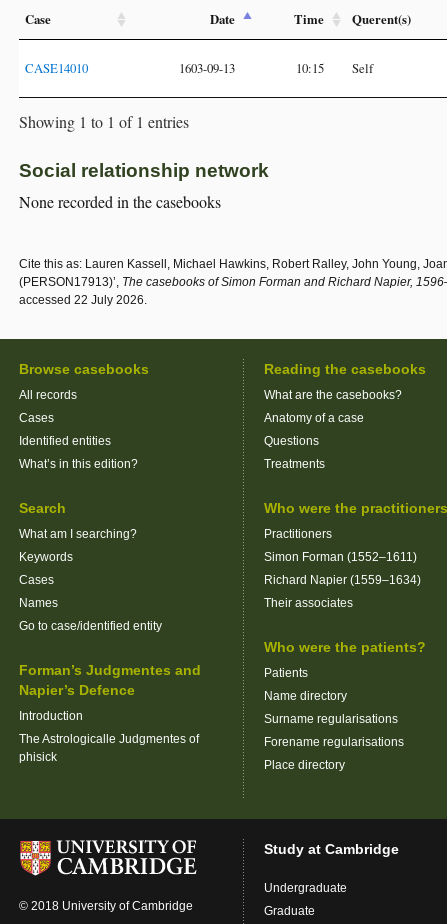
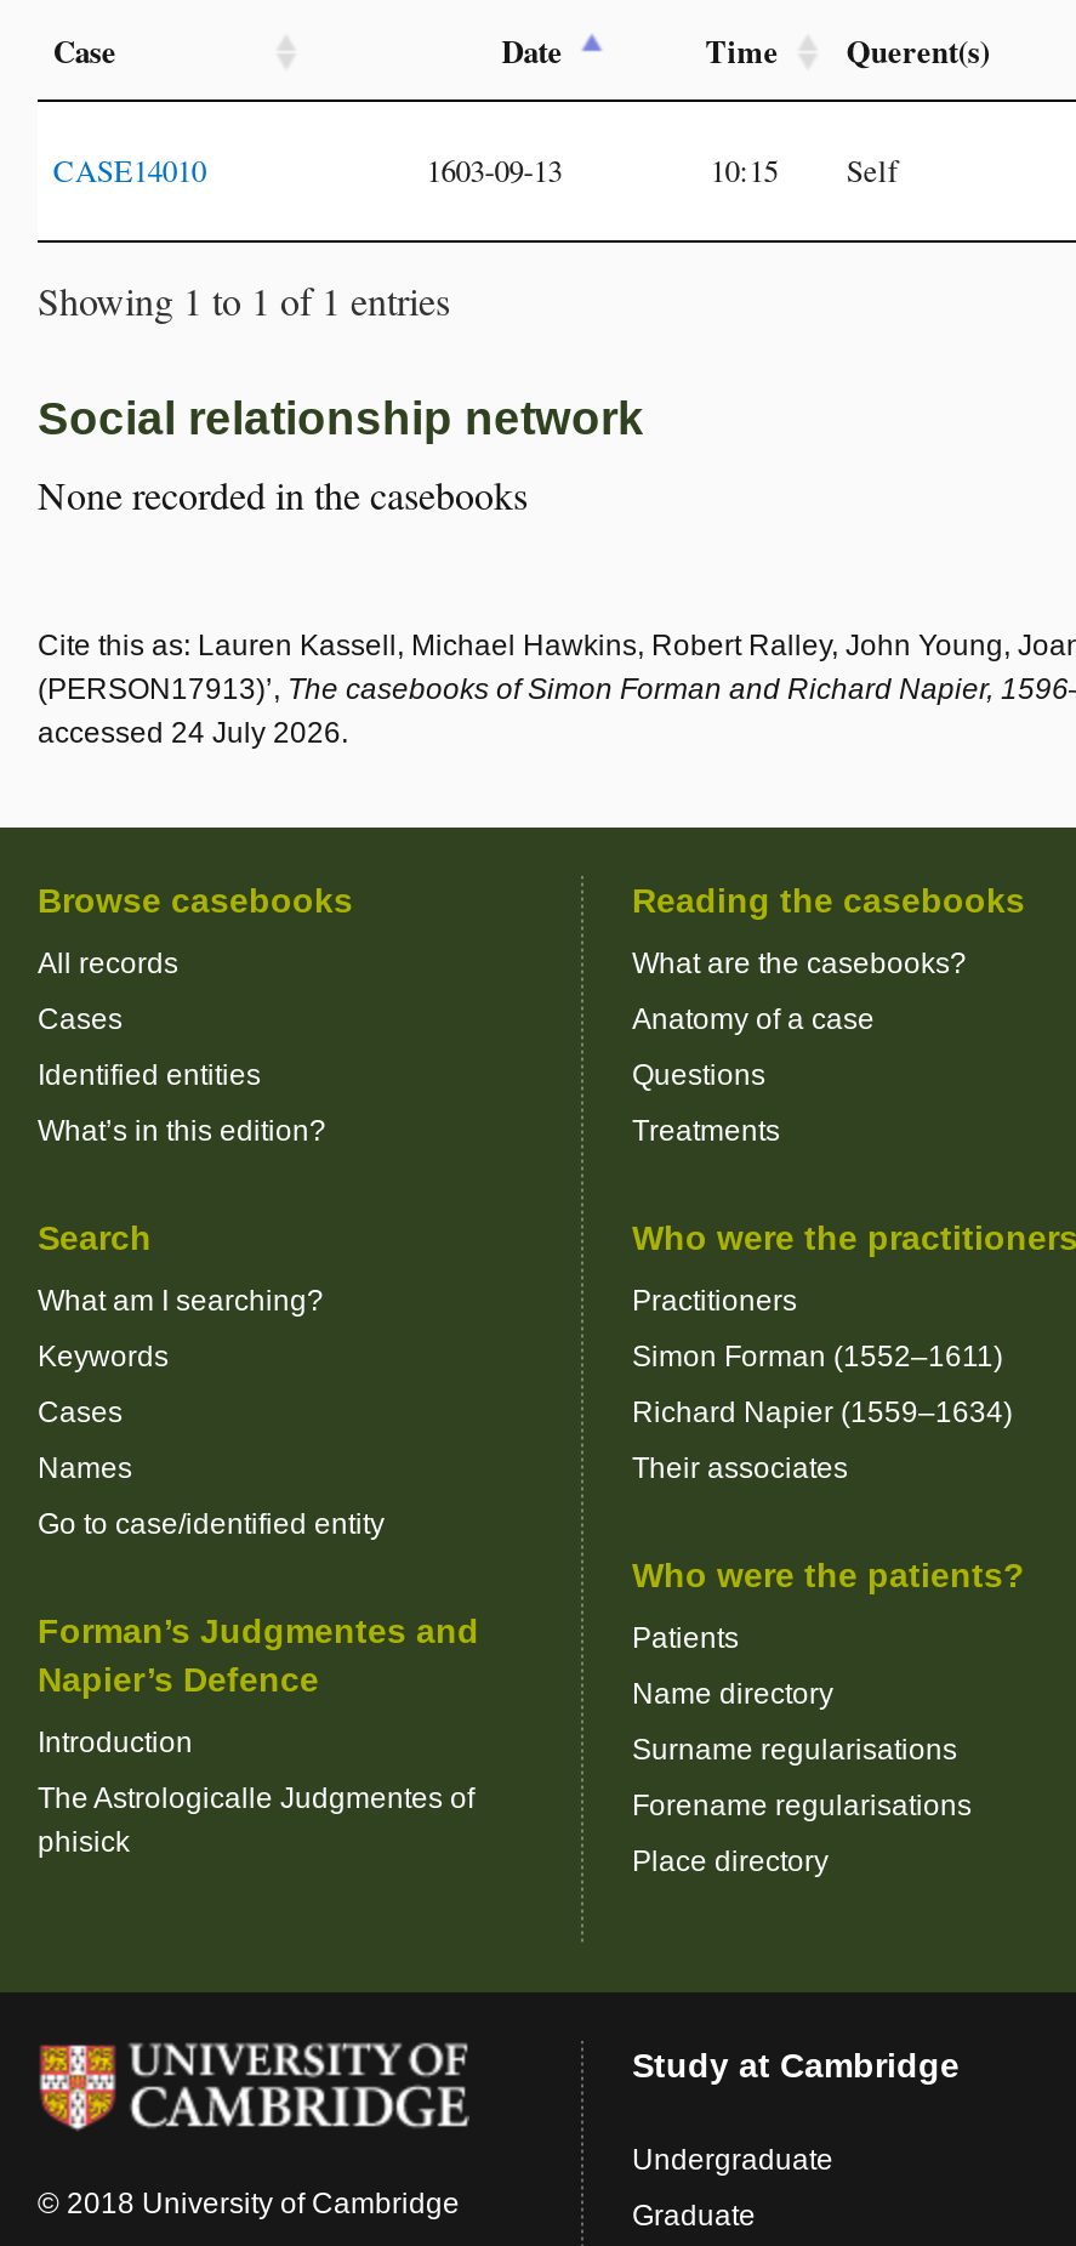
- accessed 22 July 2026.
+ accessed 24 July 2026.
